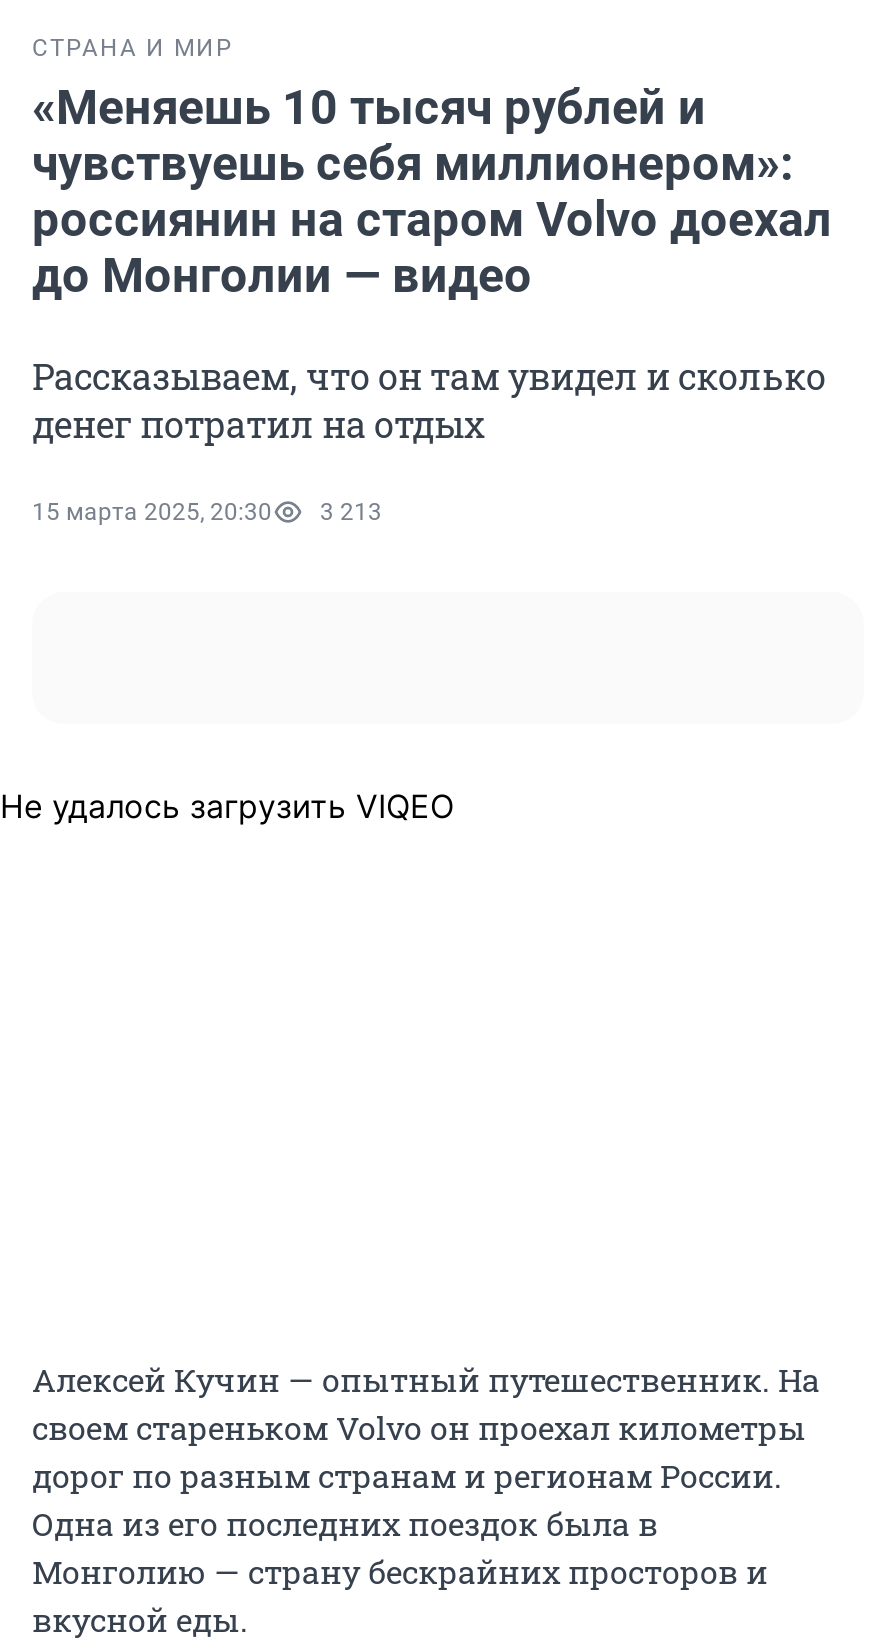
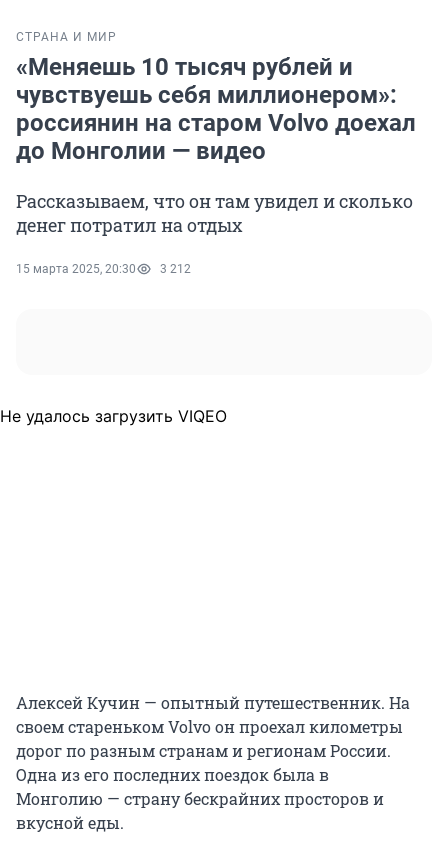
- 15 марта 2025, 20:30 3 213
+ 15 марта 2025, 20:30 3 212
